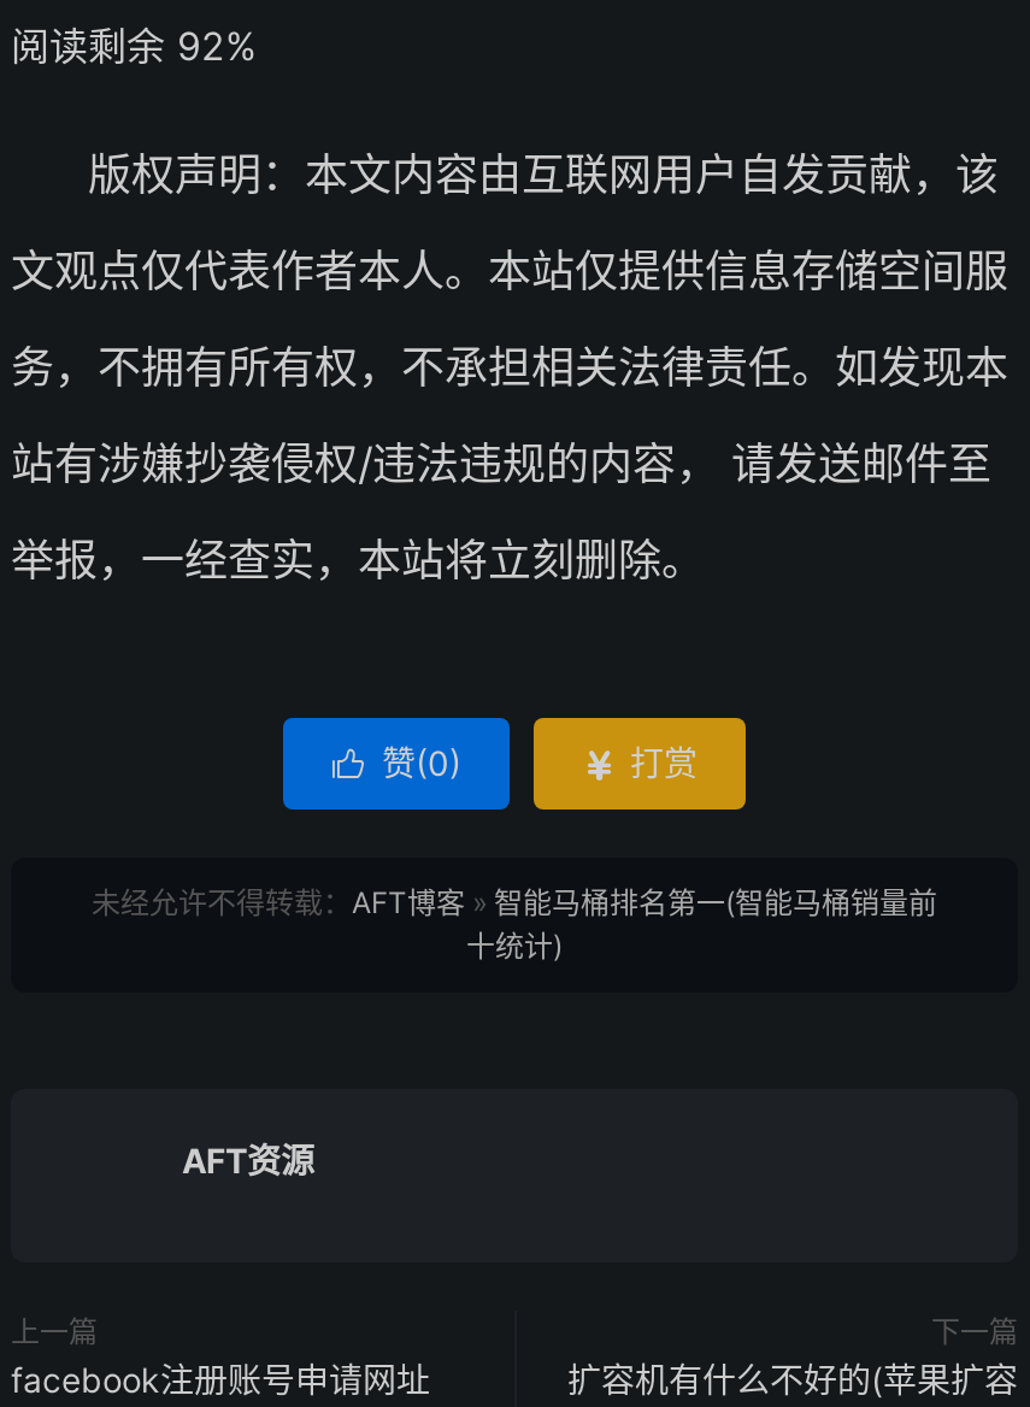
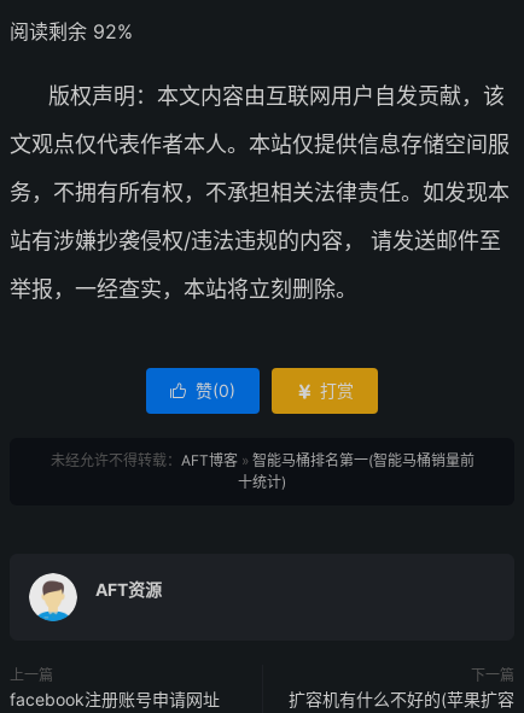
+ [image]
